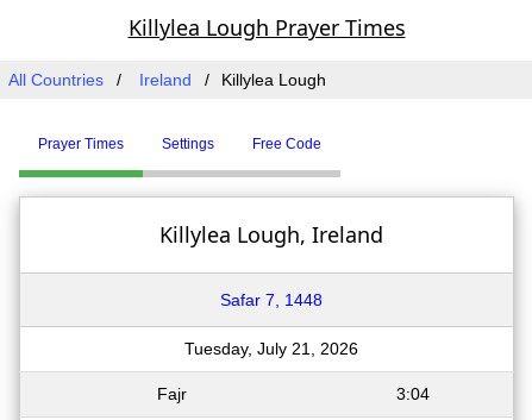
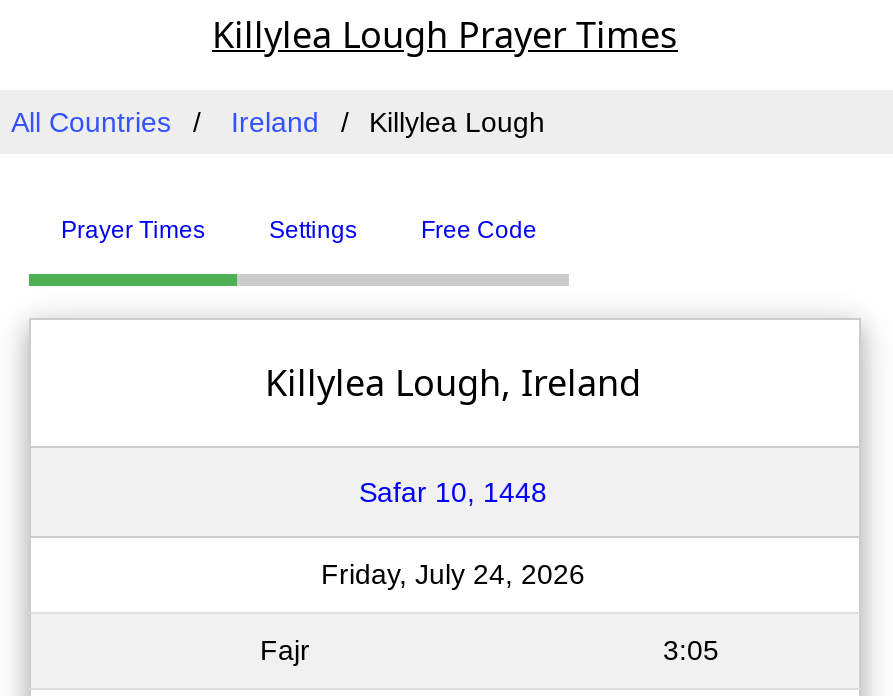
- Safar 7, 1448
+ Safar 10, 1448

- Tuesday, July 21, 2026
+ Friday, July 24, 2026

- 3:04
+ 3:05
